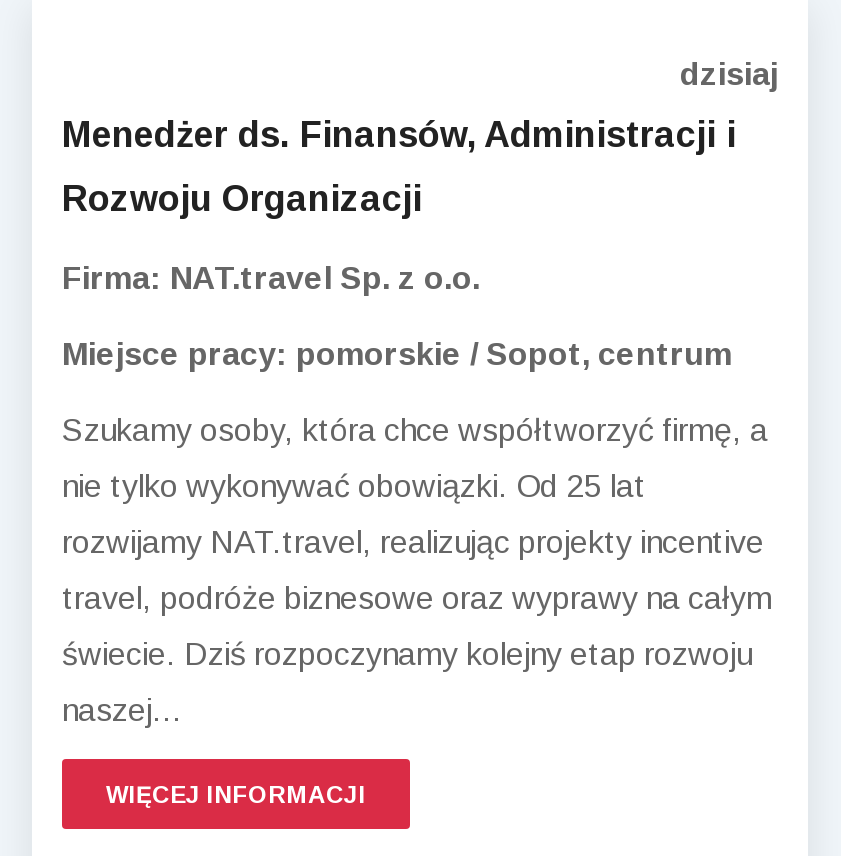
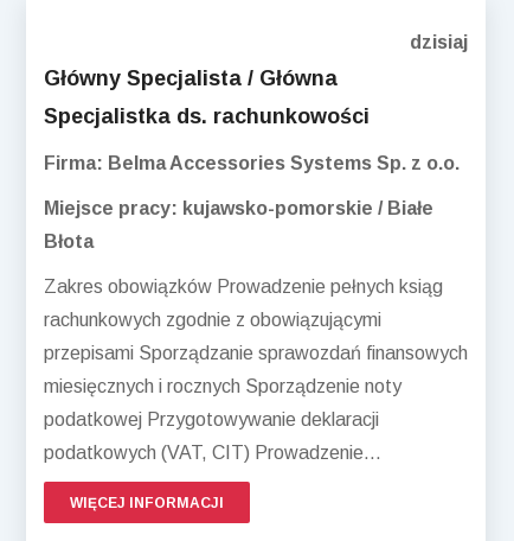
- Menedżer ds. Finansów, Administracji i
- Rozwoju Organizacji
- Firma: NAT.travel Sp. z o.o.
- Miejsce pracy: pomorskie / Sopot, centrum
- Szukamy osoby, która chce współtworzyć firmę, a
- nie tylko wykonywać obowiązki. Od 25 lat
- rozwijamy NAT.travel, realizując projekty incentive
- travel, podróże biznesowe oraz wyprawy na całym
- świecie. Dziś rozpoczynamy kolejny etap rozwoju
- naszej...
+ Główny Specjalista / Główna
+ Specjalistka ds. rachunkowości
+ Firma: Belma Accessories Systems Sp. z o.o.
+ Miejsce pracy: kujawsko-pomorskie / Białe
+ Błota
+ Zakres obowiązków Prowadzenie pełnych ksiąg
+ rachunkowych zgodnie z obowiązującymi
+ przepisami Sporządzanie sprawozdań finansowych
+ miesięcznych i rocznych Sporządzenie noty
+ podatkowej Przygotowywanie deklaracji
+ podatkowych (VAT, CIT) Prowadzenie...
